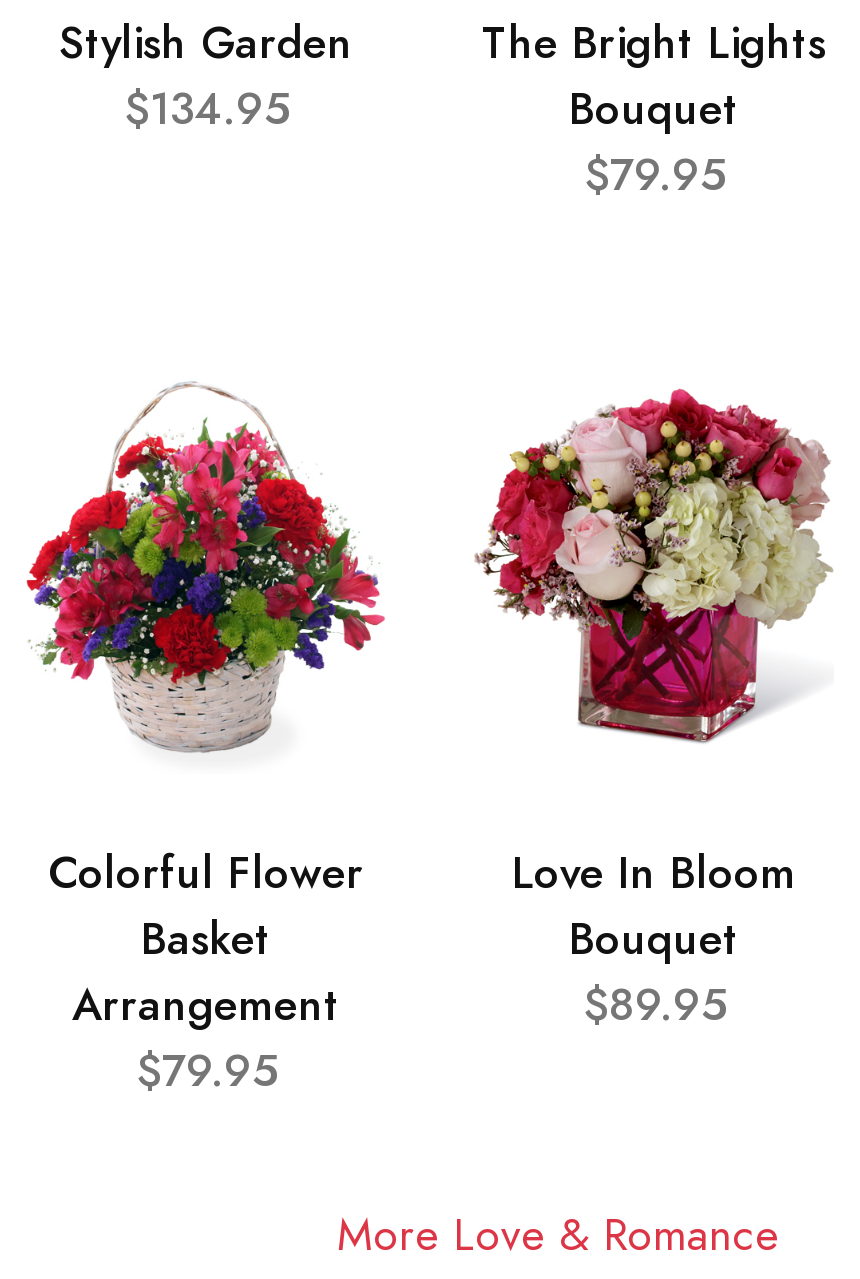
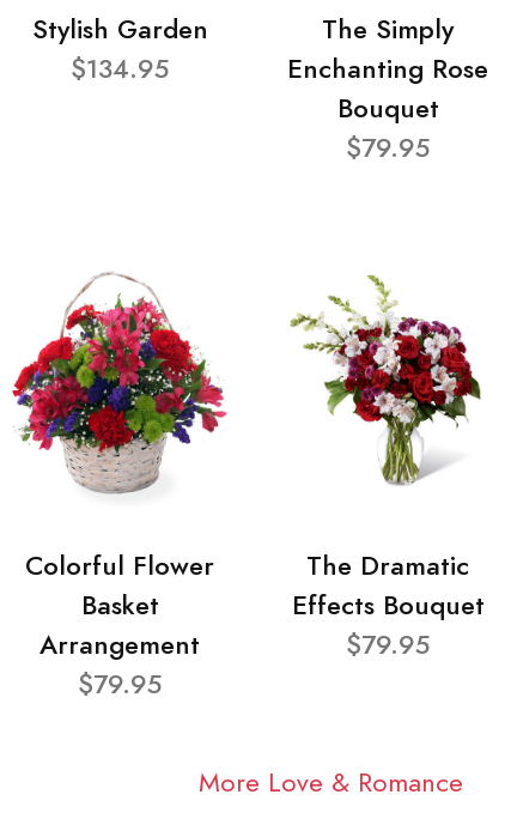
- The Bright Lights
+ The Simply
+ Enchanting Rose

- [image]
+ [image]

- Love In Bloom
- Bouquet
- $89.95
+ The Dramatic
+ Effects Bouquet
+ $79.95
